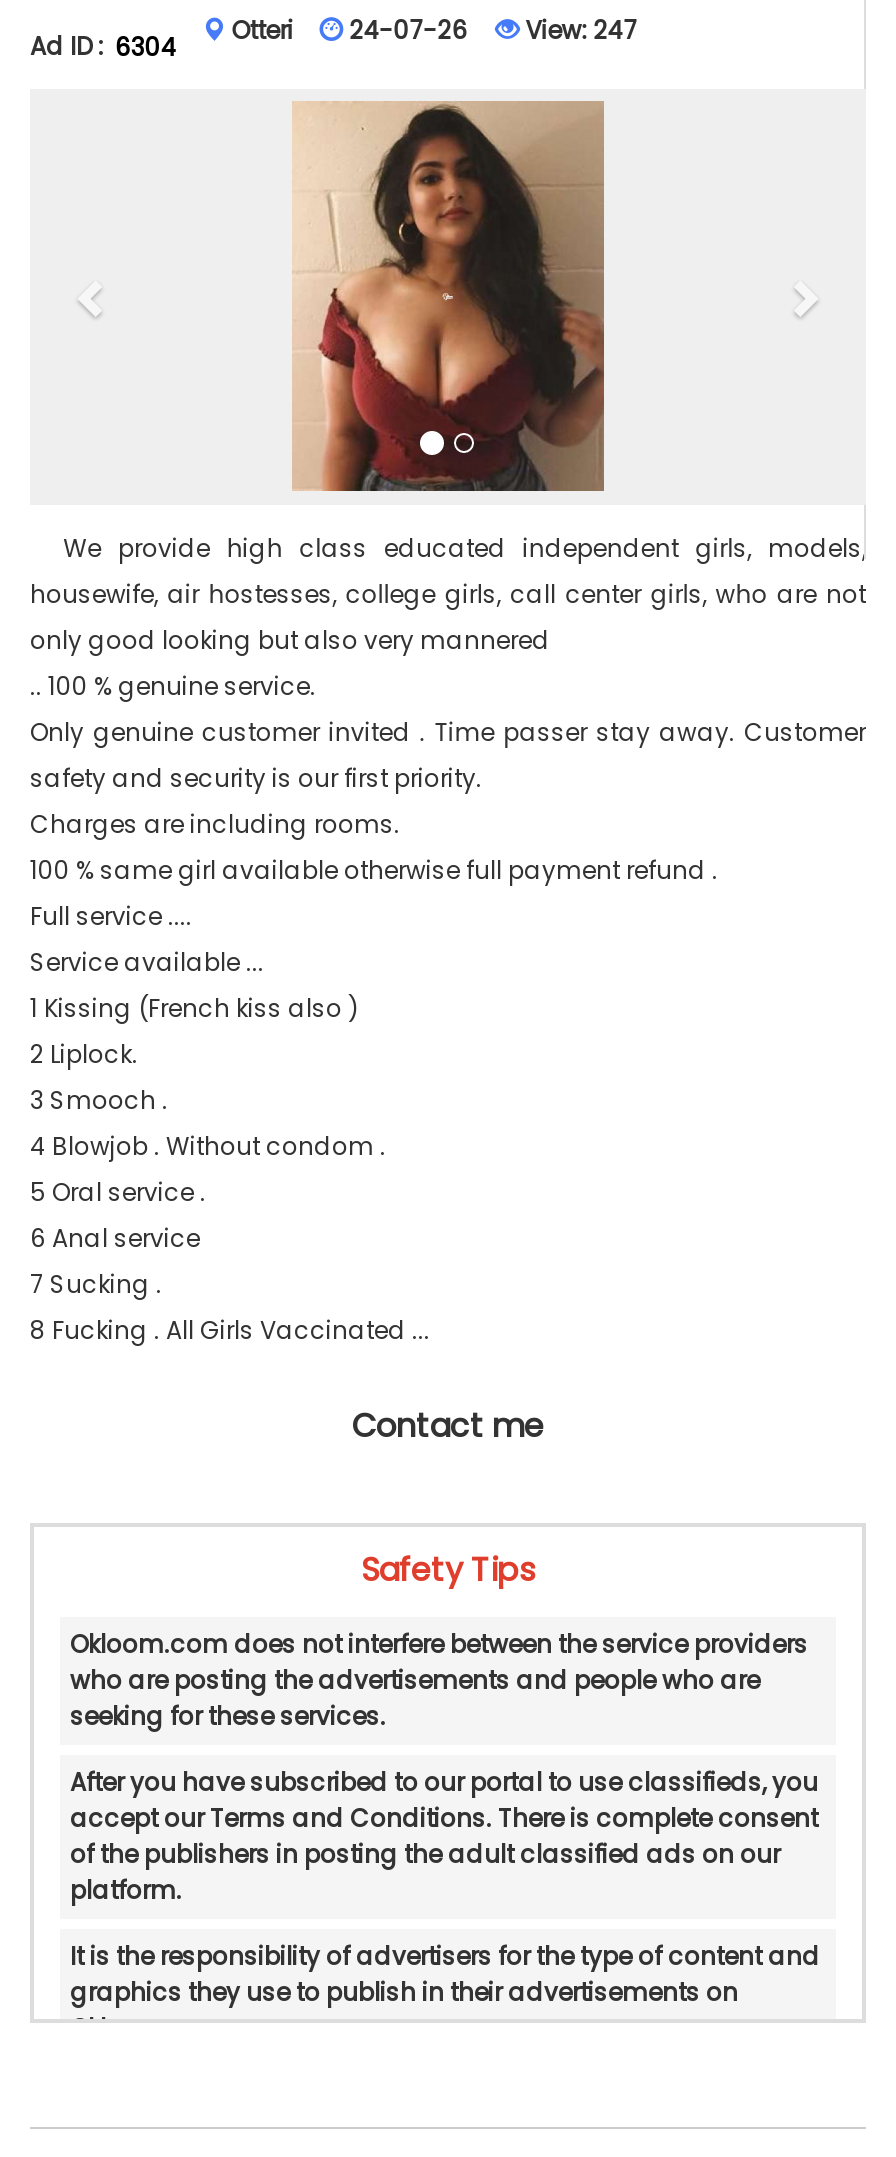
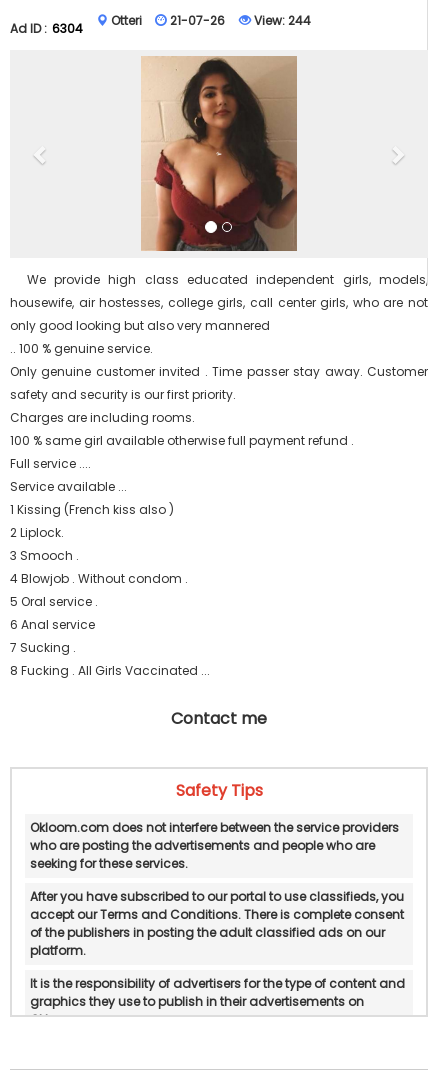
- 24-07-26
+ 21-07-26

- View: 247
+ View: 244
